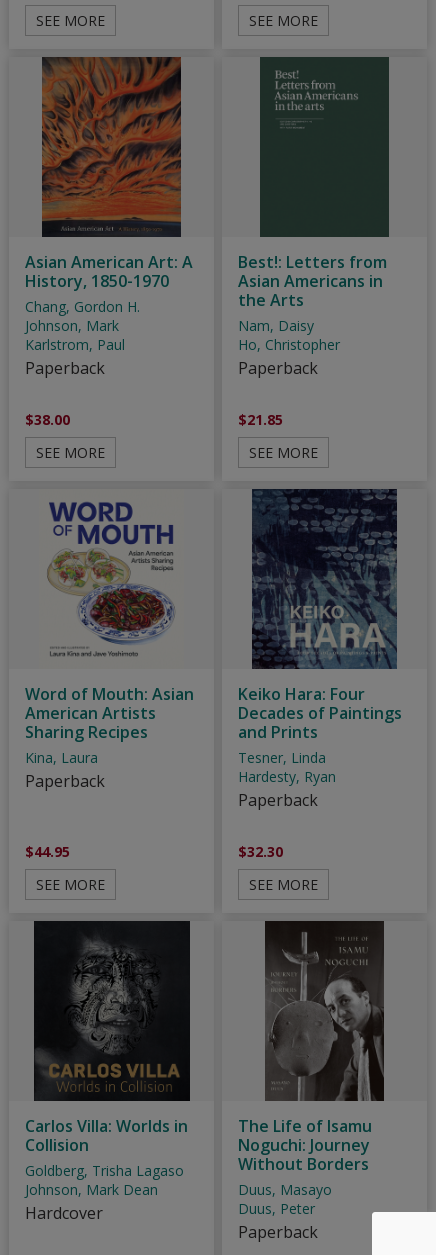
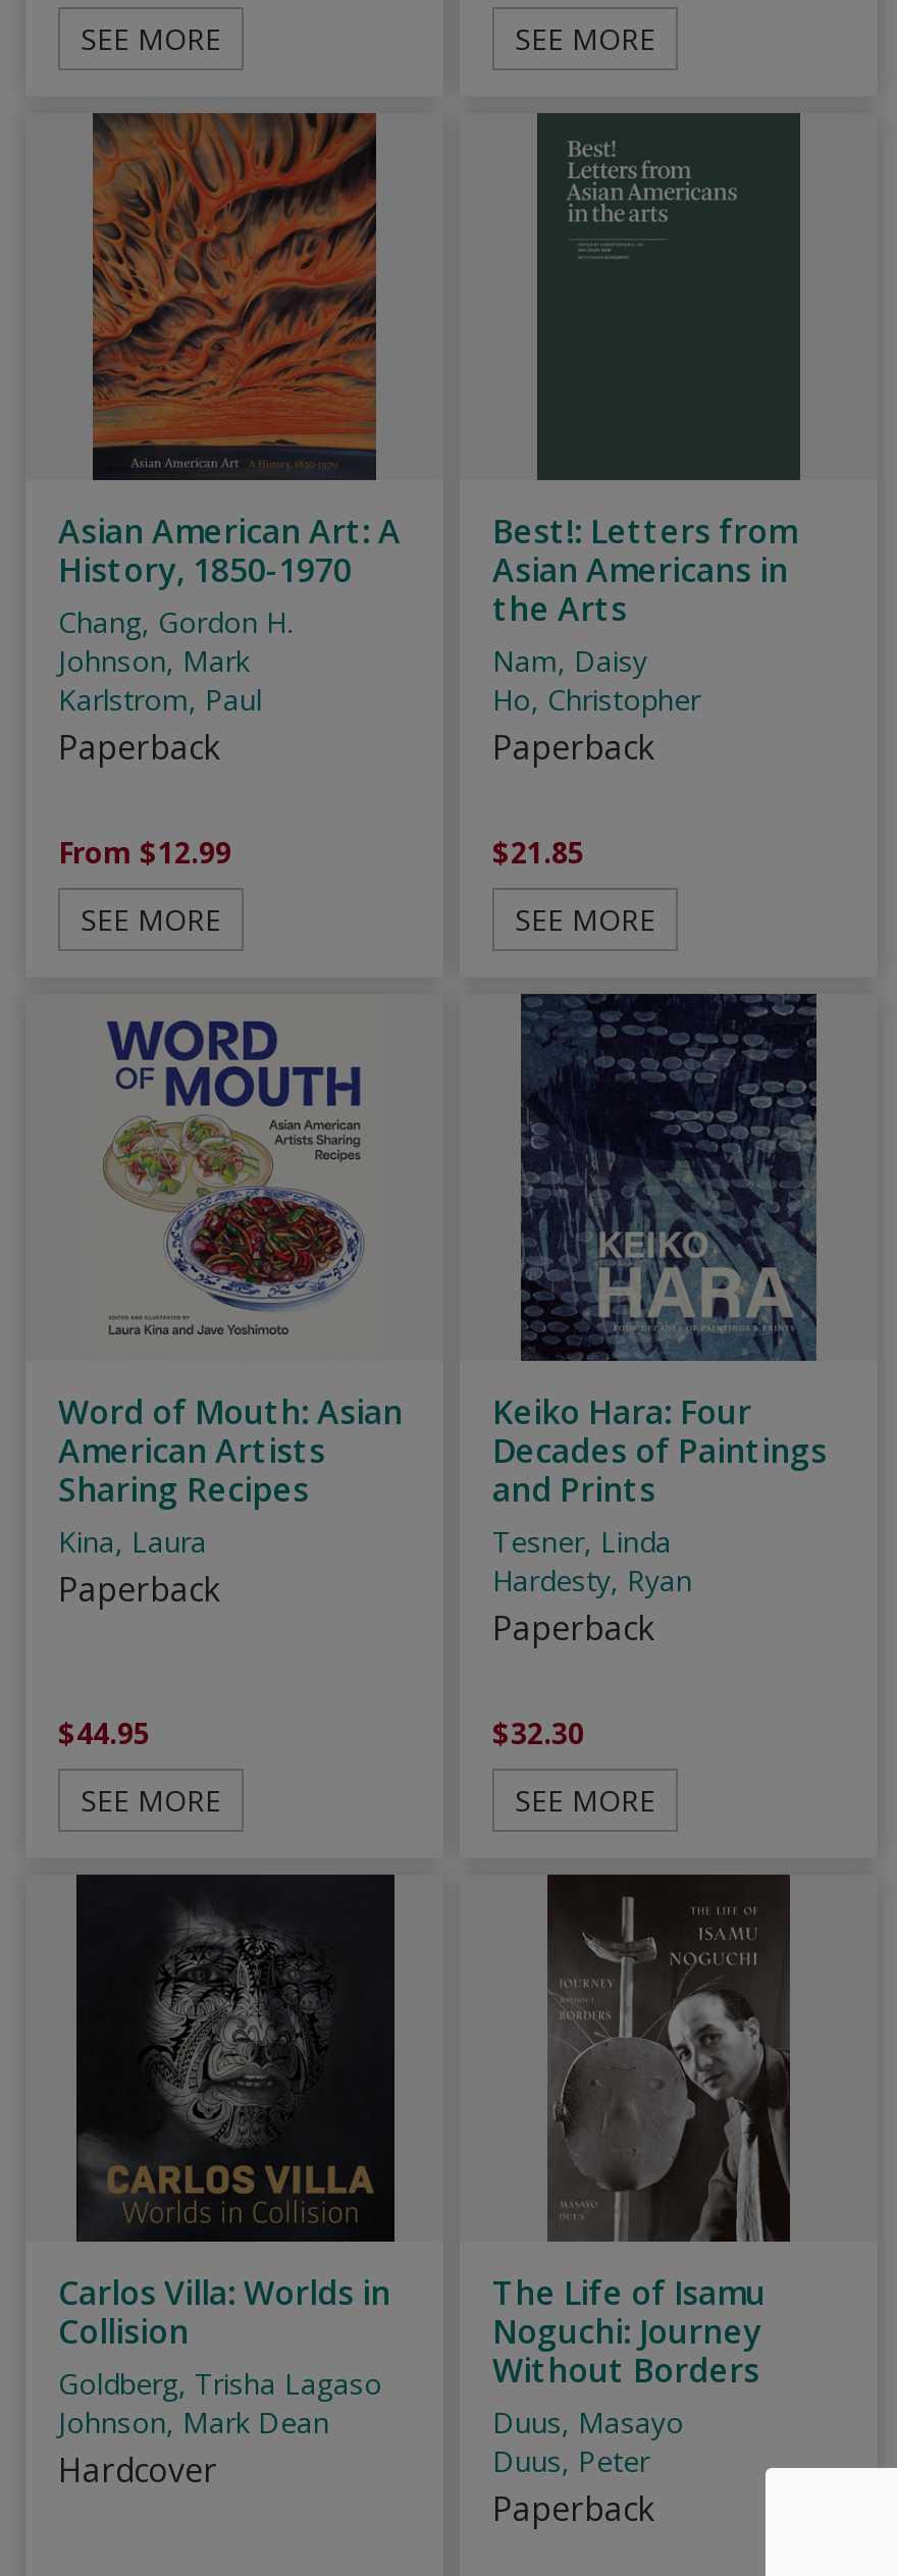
- $38.00
+ From $12.99
